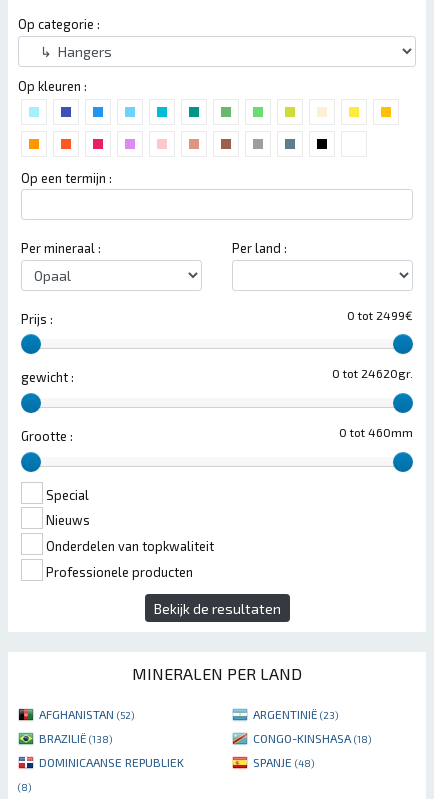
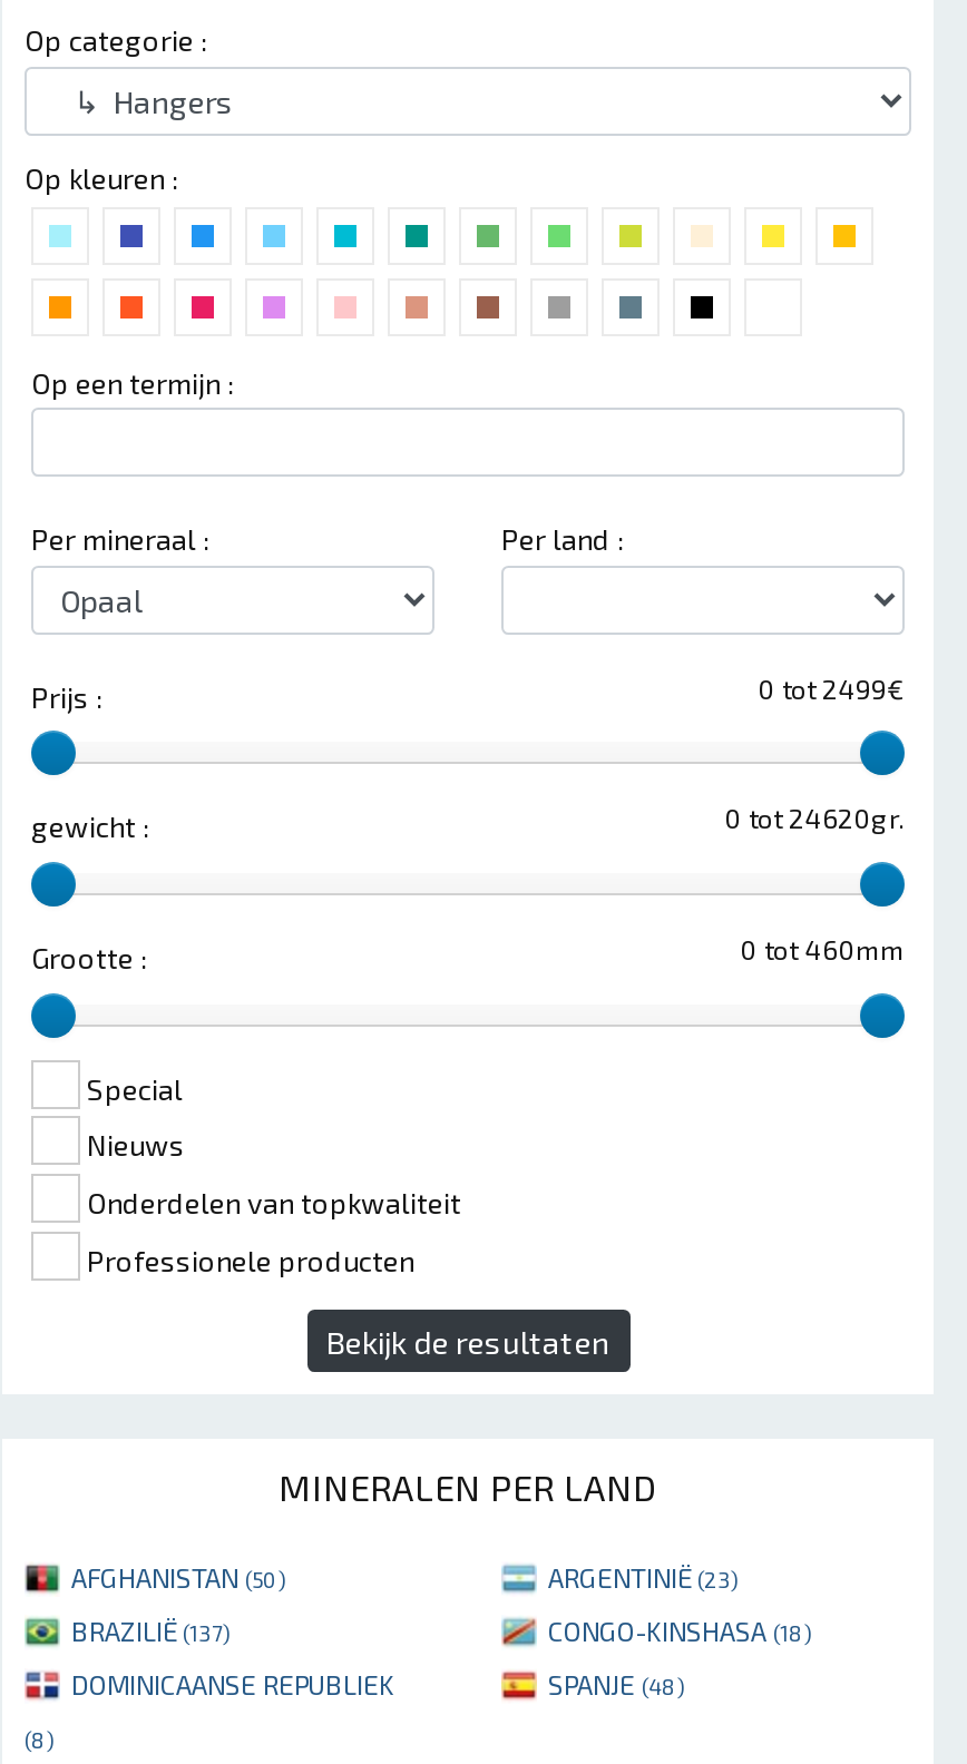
- AFGHANISTAN (52)
+ AFGHANISTAN (50)

- BRAZILIË (138)
+ BRAZILIË (137)
